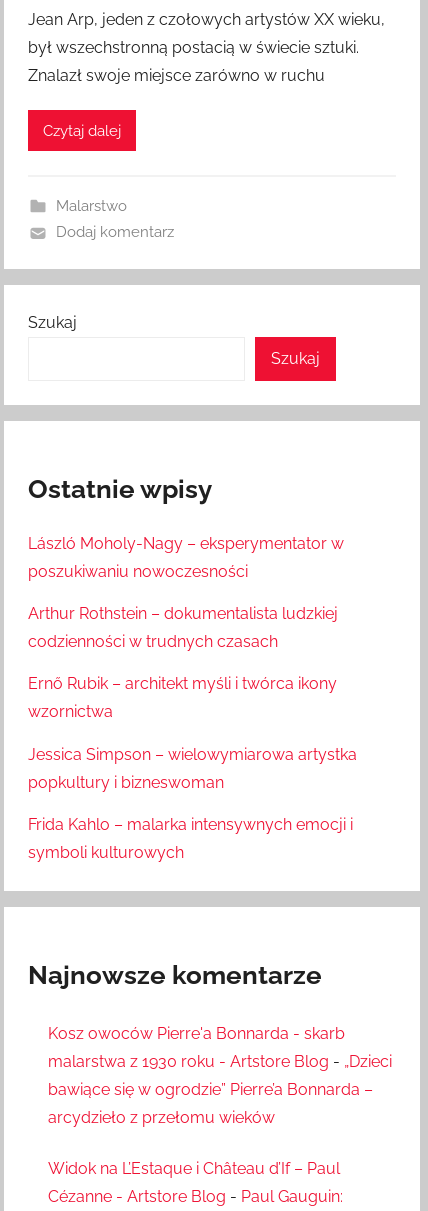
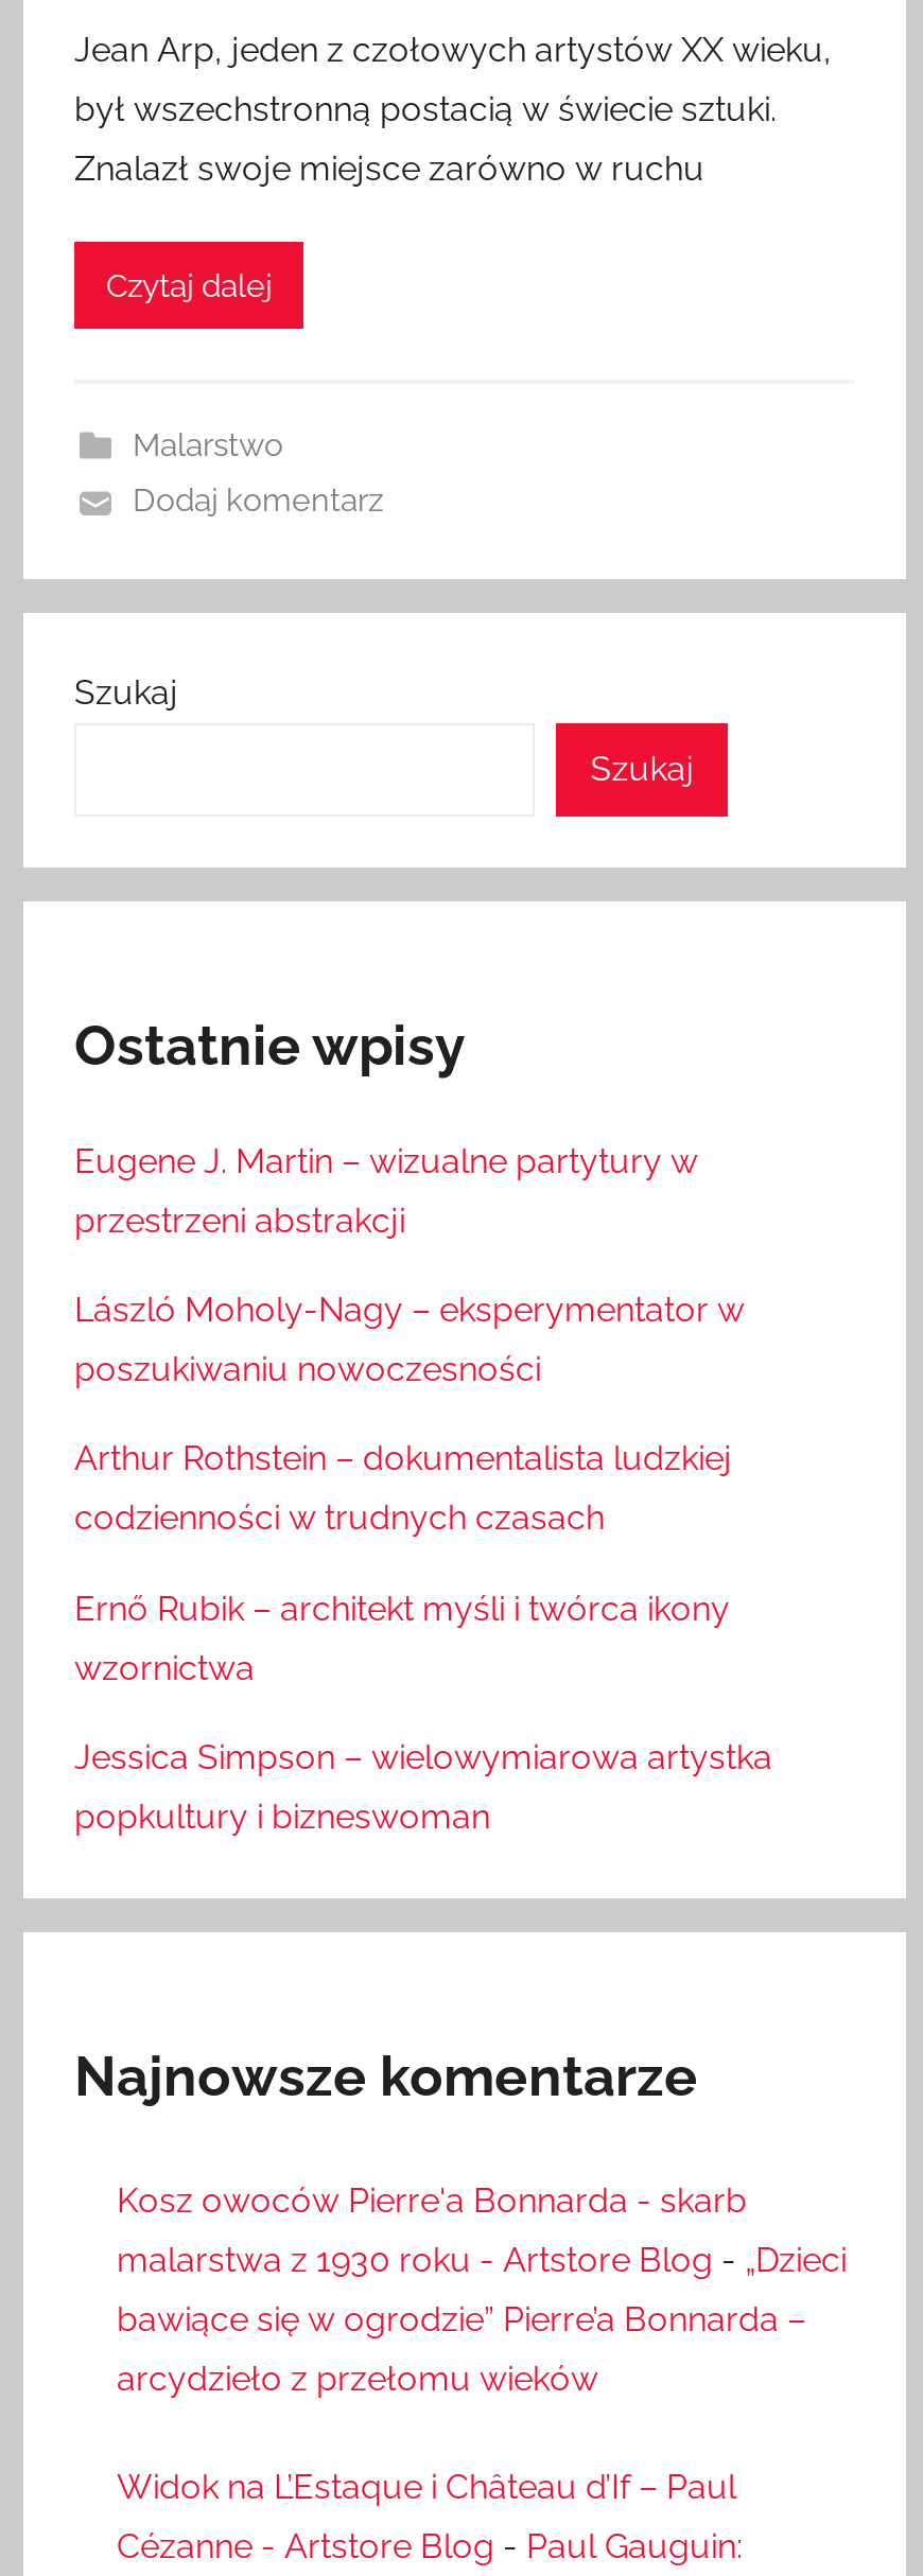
+ Eugene J. Martin – wizualne partytury w
+ przestrzeni abstrakcji

moved down: László Moholy-Nagy – eksperymentator w | poszukiwaniu nowoczesności | Arthur Rothstein – dokumentalista ludzkiej | codzienności w trudnych czasach | Ernő Rubik – architekt myśli i twórca ikony | wzornictwa | Jessica Simpson – wielowymiarowa artystka | popkultury i bizneswoman

- Frida Kahlo – malarka intensywnych emocji i
- symboli kulturowych
